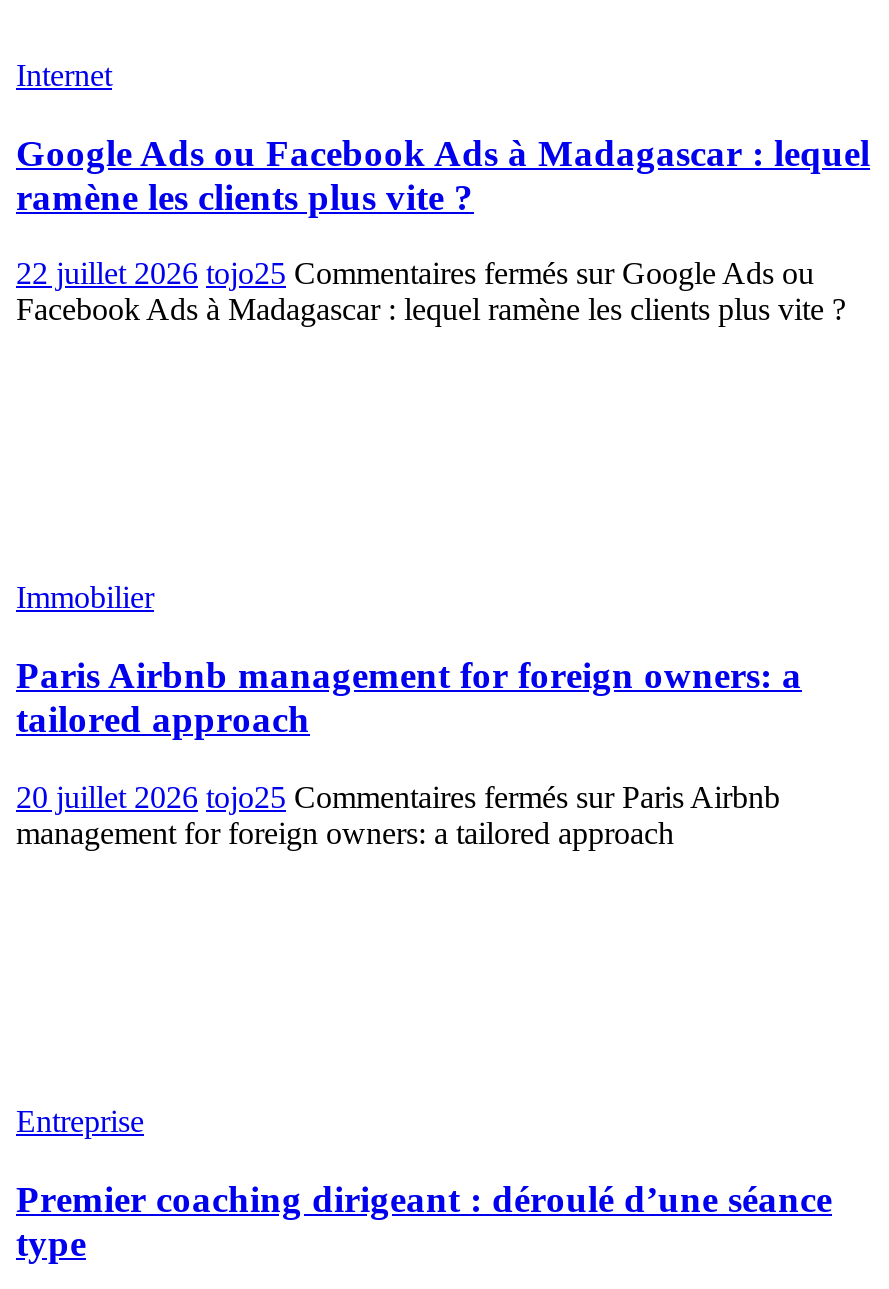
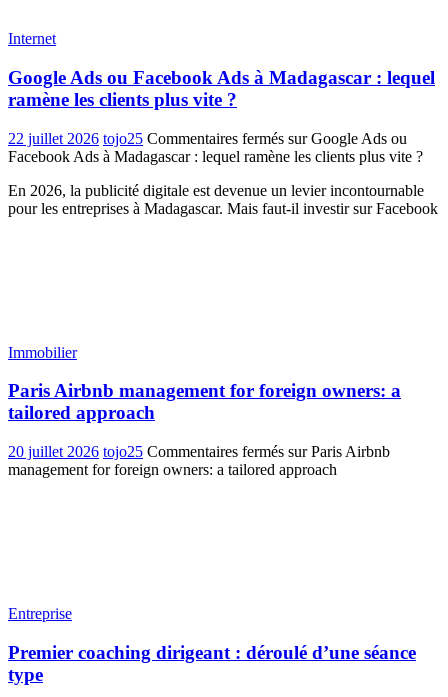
+ En 2026, la publicité digitale est devenue un levier incontournable
+ pour les entreprises à Madagascar. Mais faut-il investir sur Facebook
